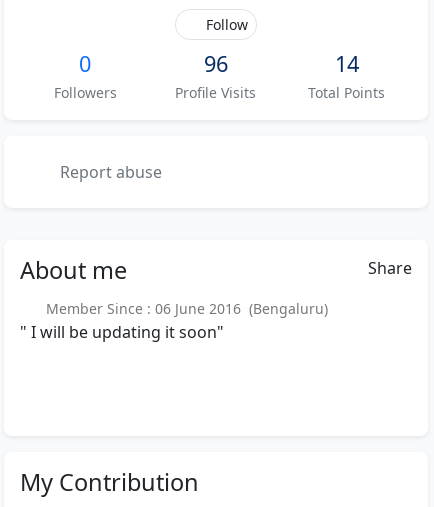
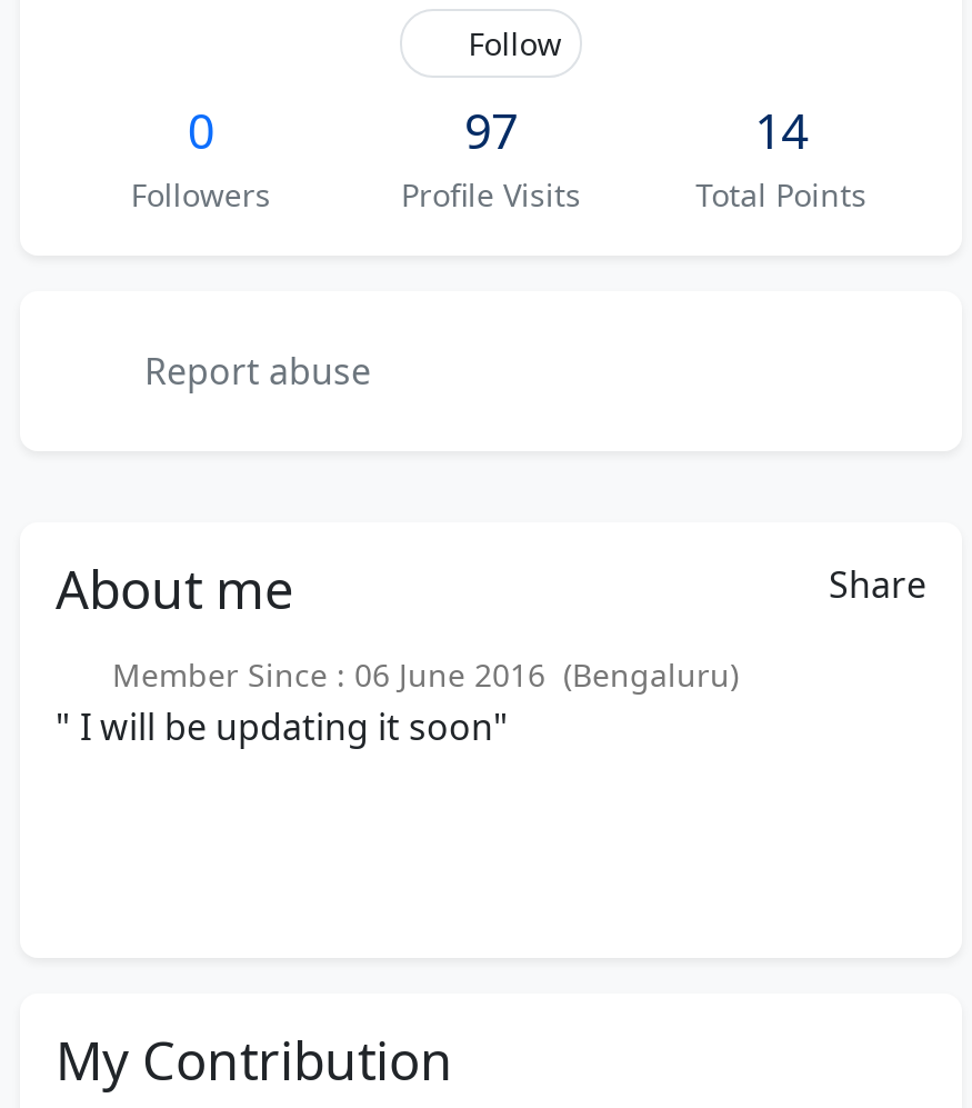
- 96
+ 97
